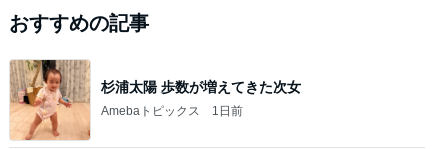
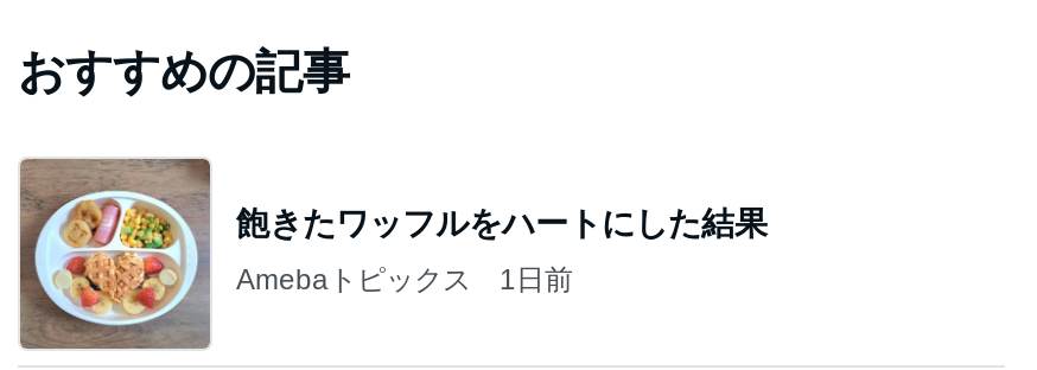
- [image]
- 杉浦太陽 歩数が増えてきた次女
+ [image]
+ 飽きたワッフルをハートにした結果
